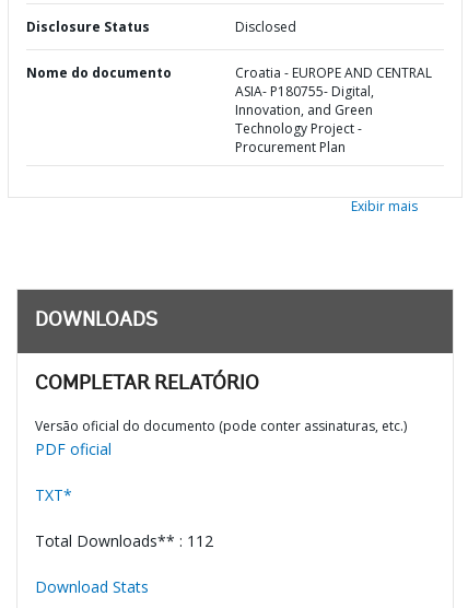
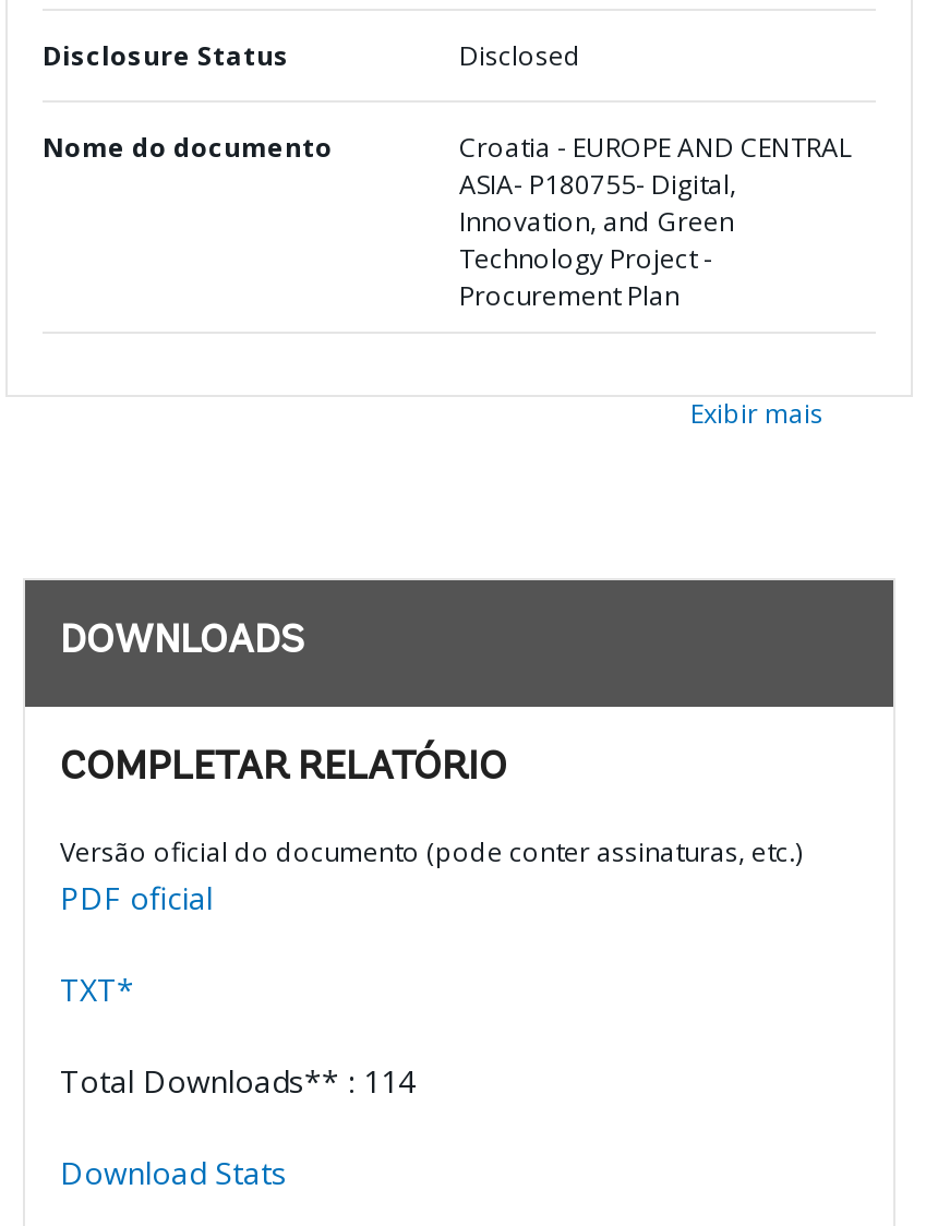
- Total Downloads** : 112
+ Total Downloads** : 114
